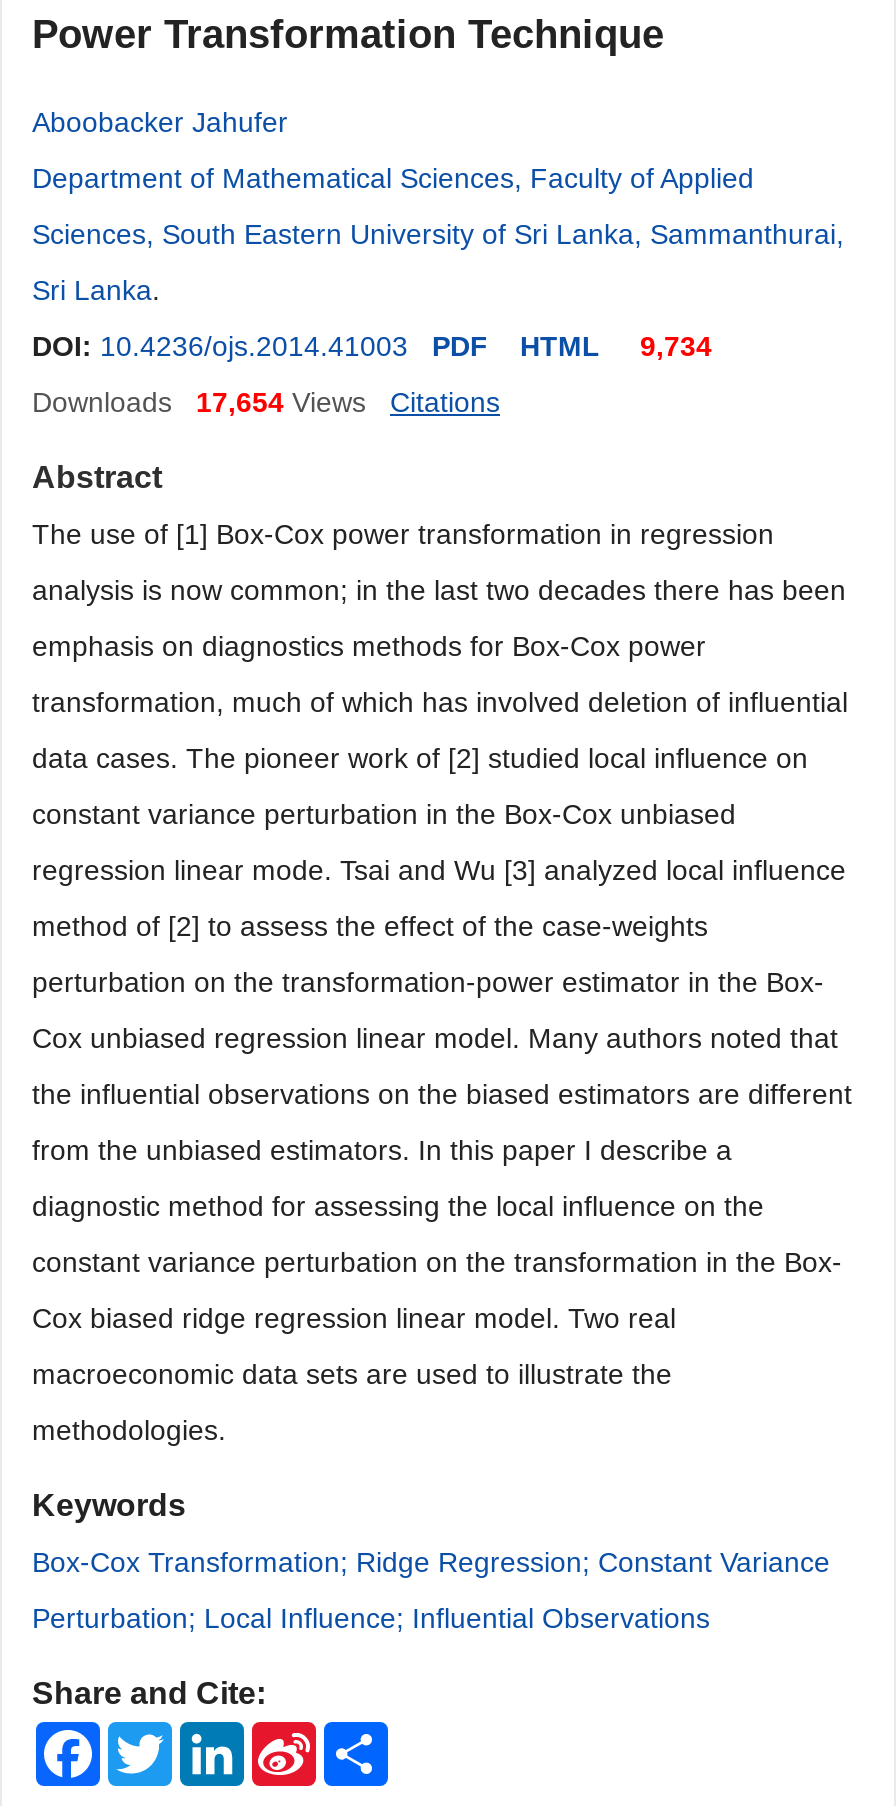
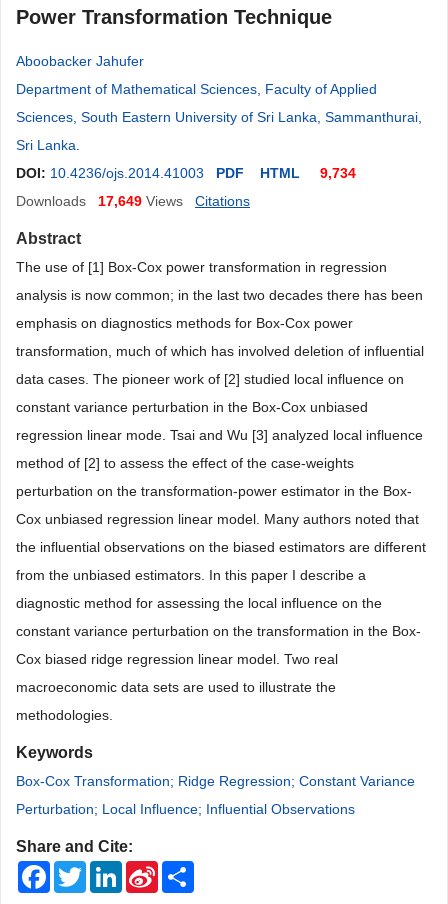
- Downloads 17,654 Views
+ Downloads 17,649 Views
